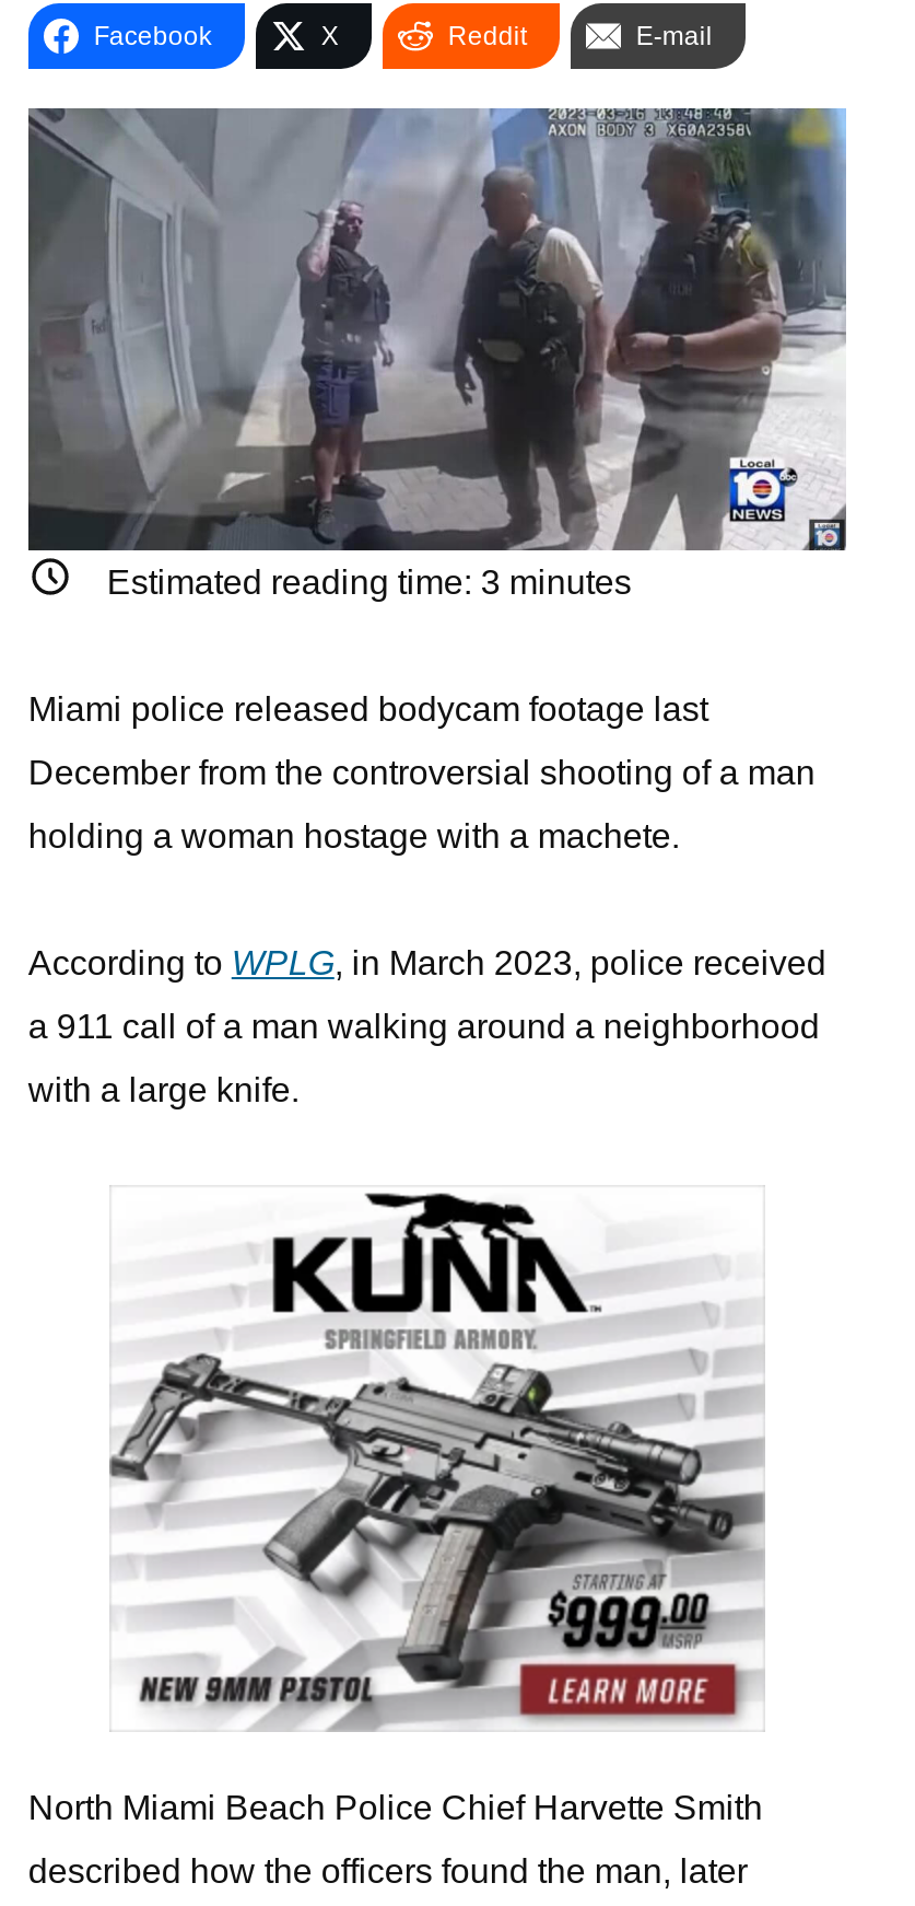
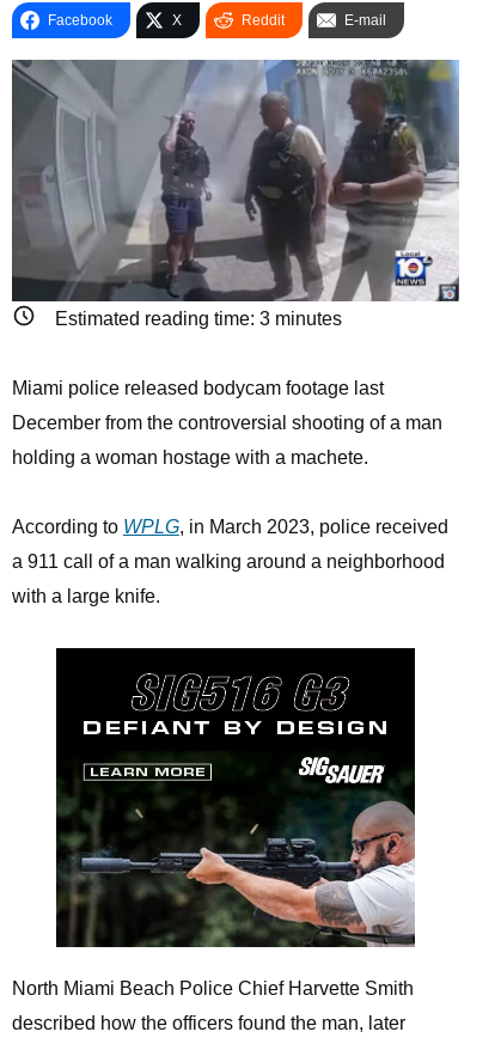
- [image]
+ [image]
